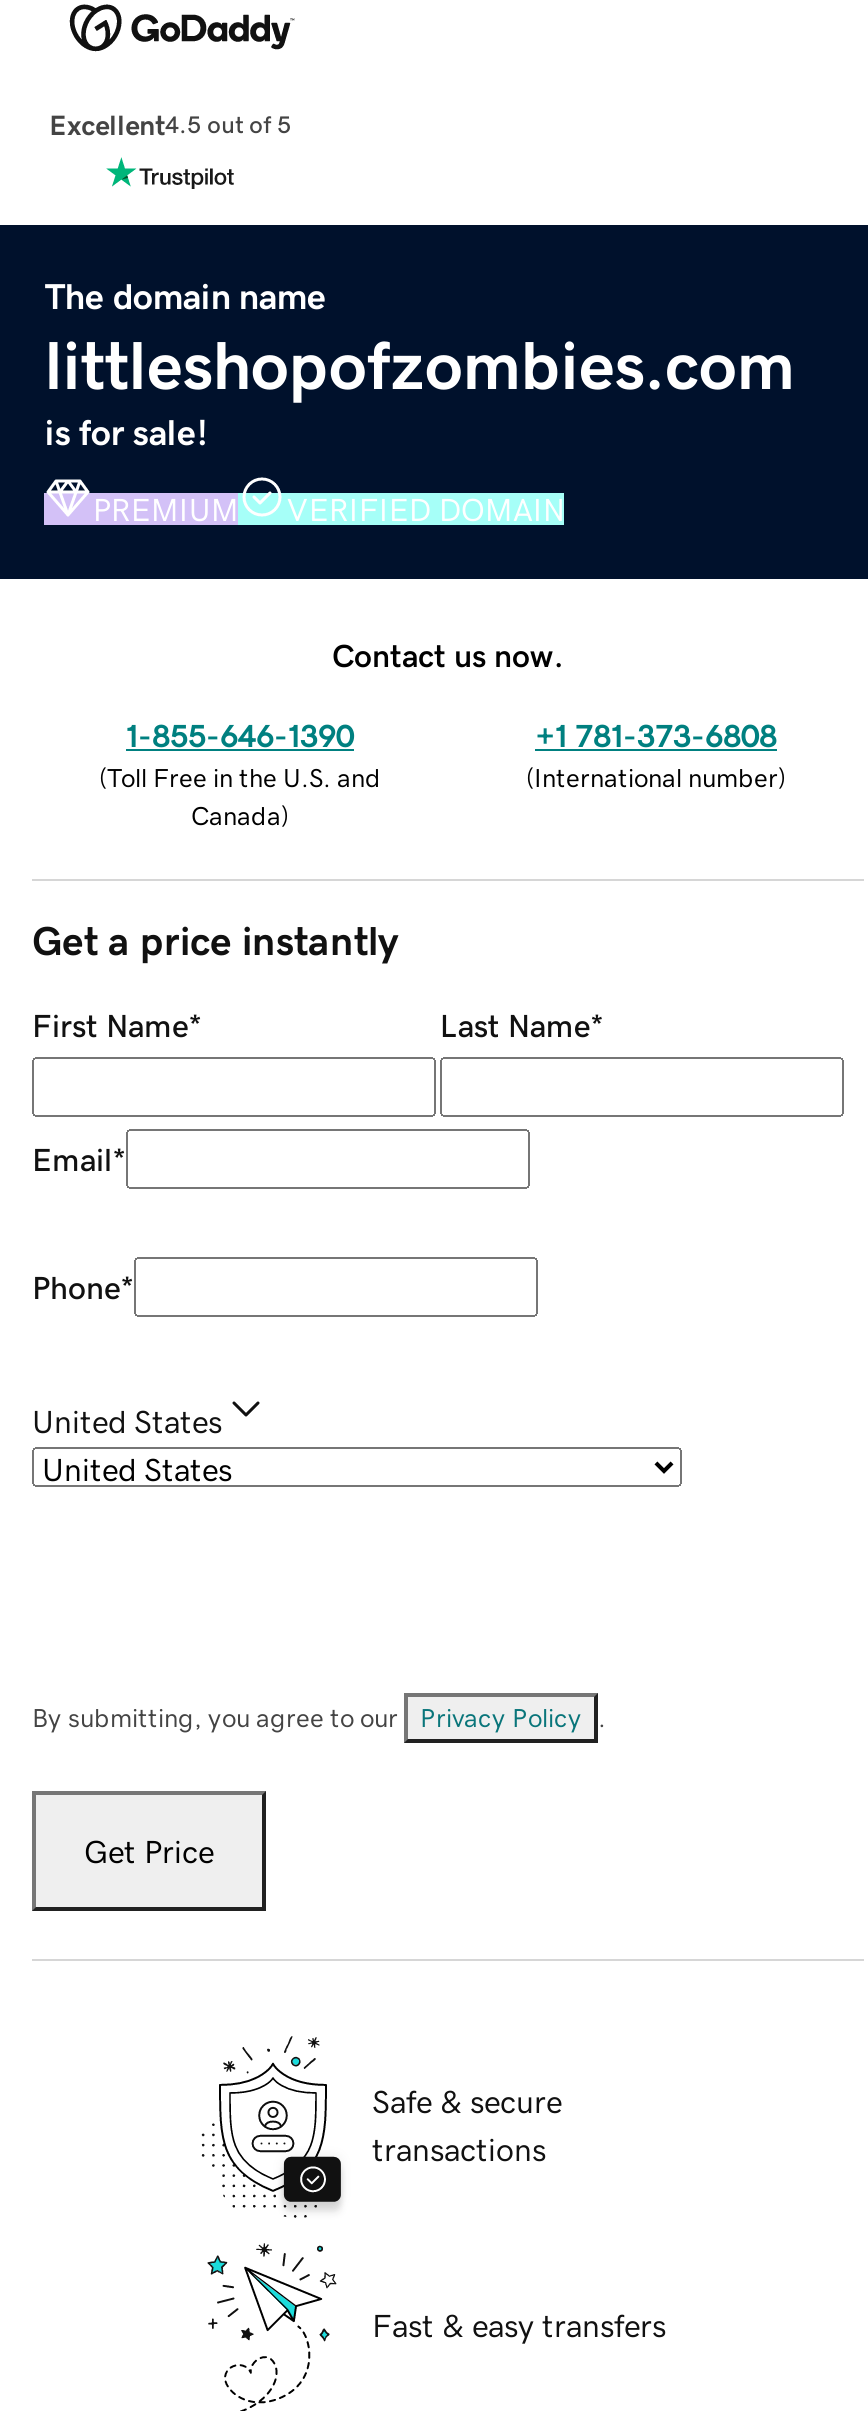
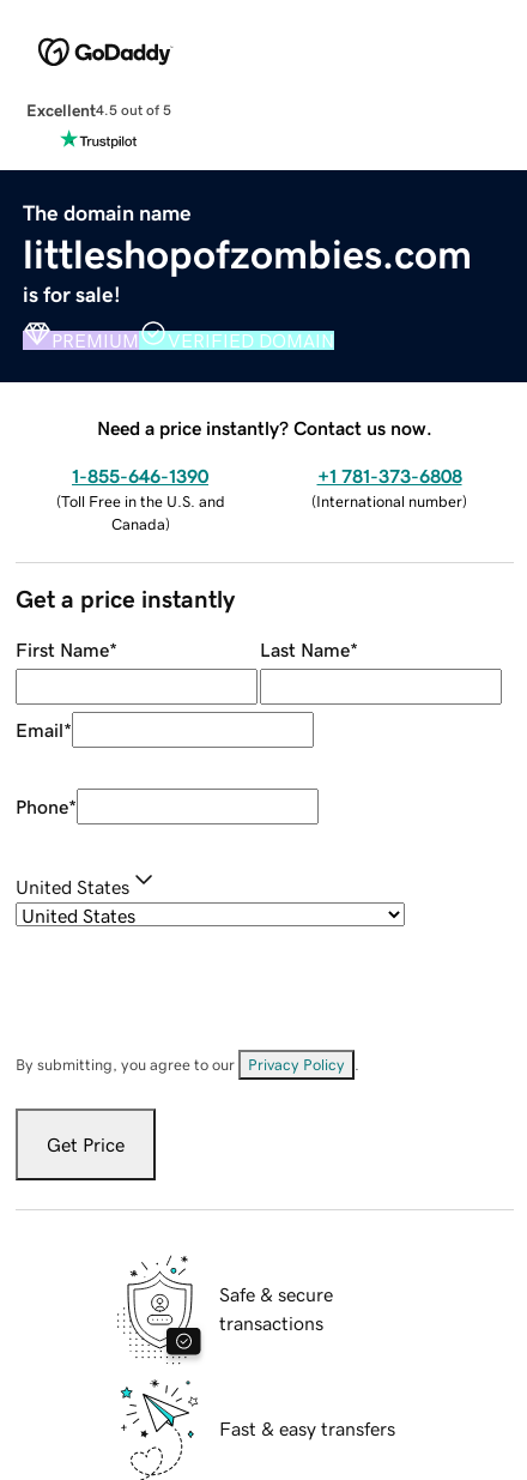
- Contact us now.
+ Need a price instantly? Contact us now.
